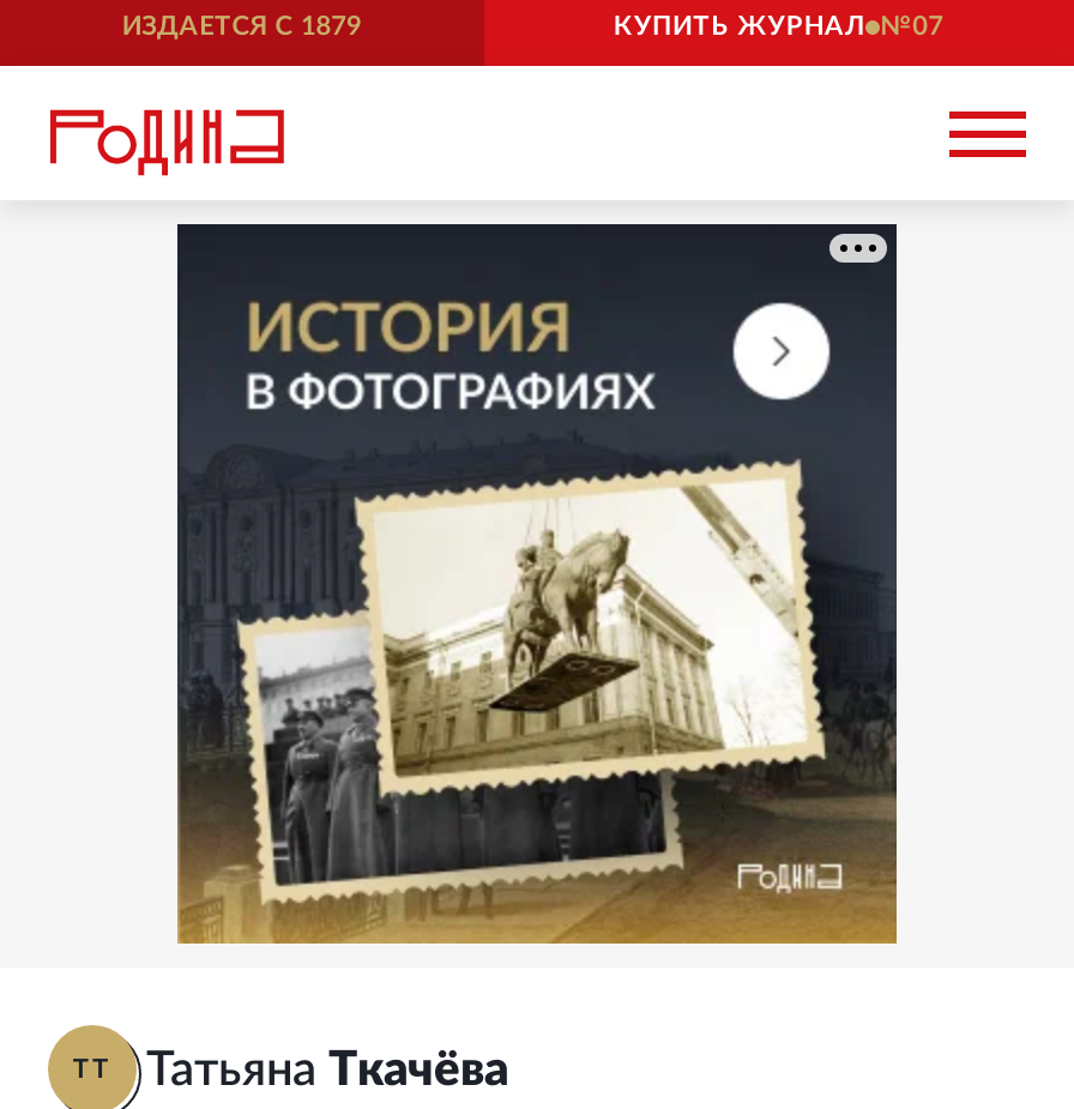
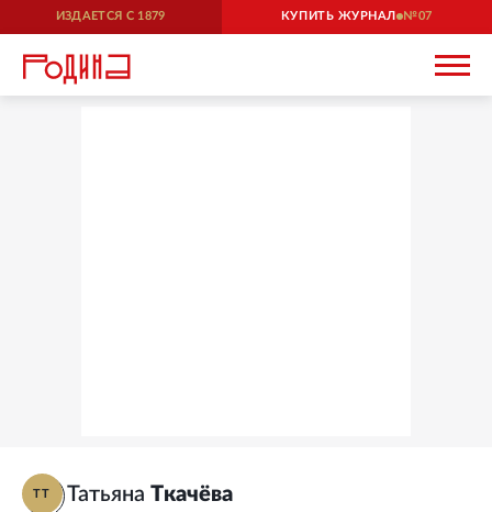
- [image]
